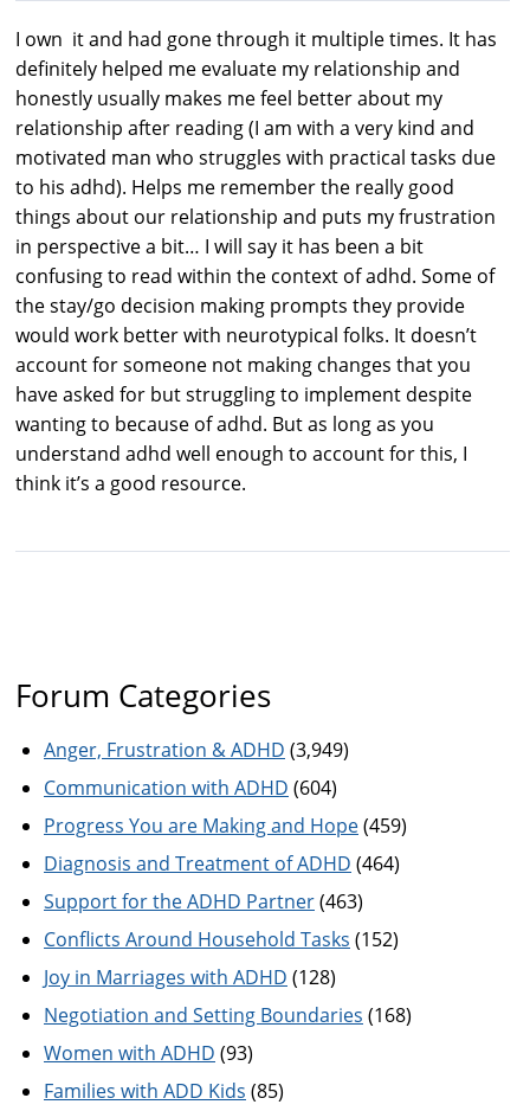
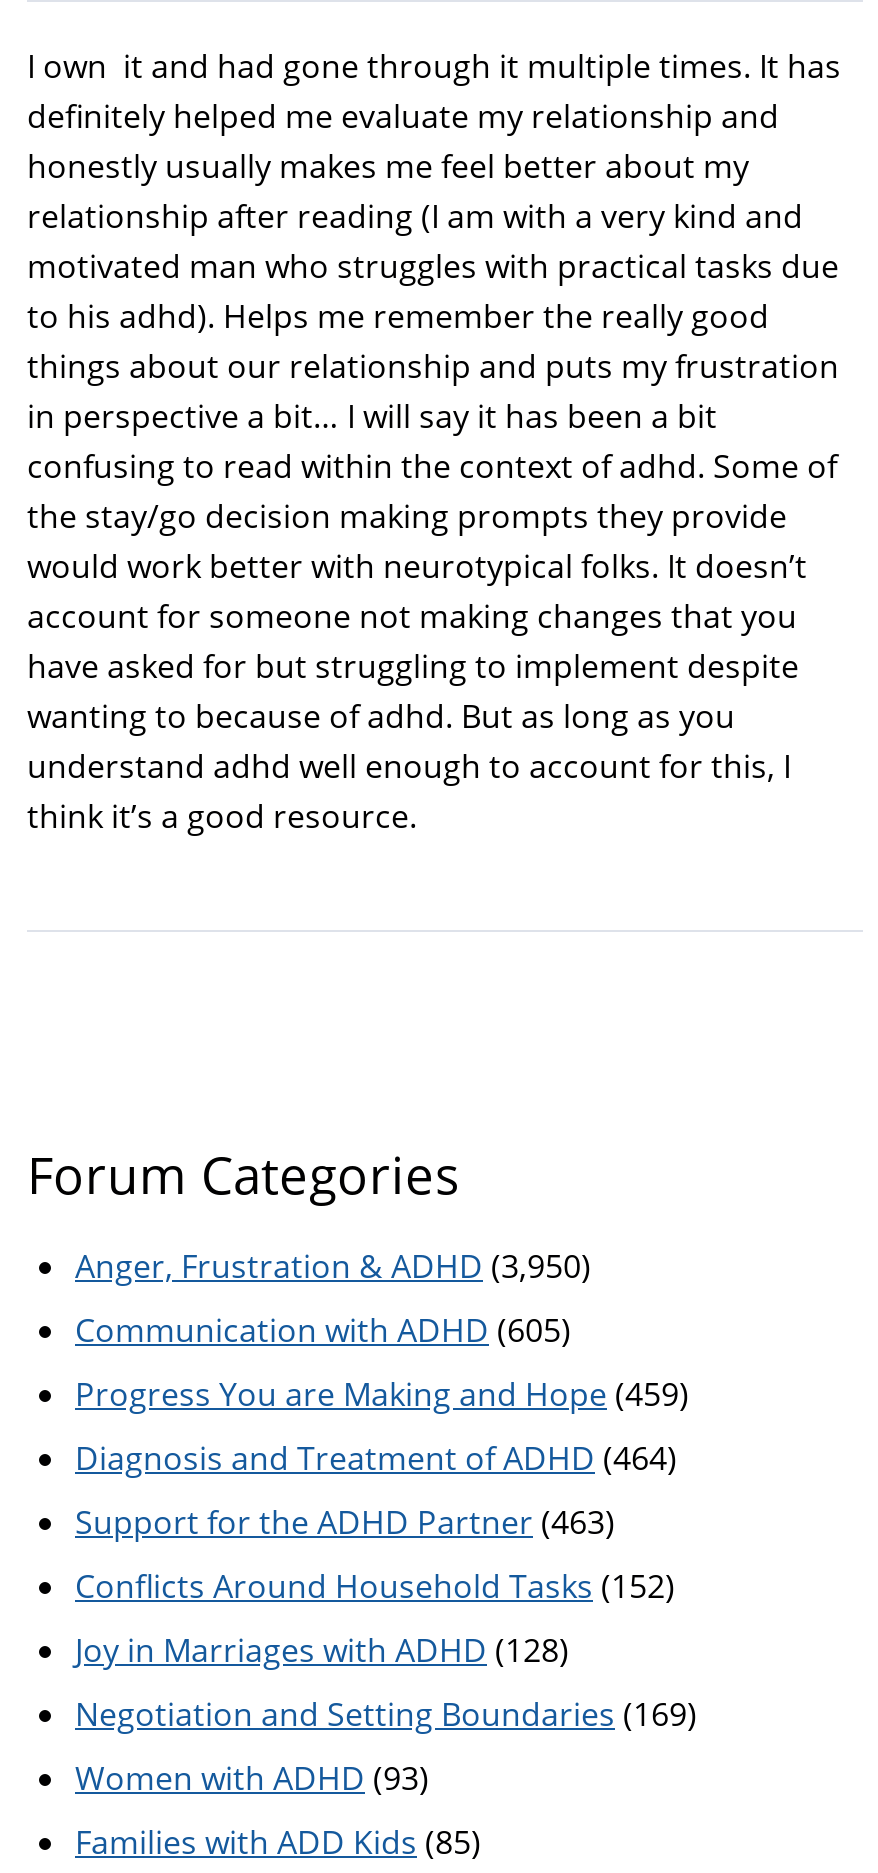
- Anger, Frustration & ADHD (3,949)
+ Anger, Frustration & ADHD (3,950)

- Communication with ADHD (604)
+ Communication with ADHD (605)

- Negotiation and Setting Boundaries (168)
+ Negotiation and Setting Boundaries (169)
